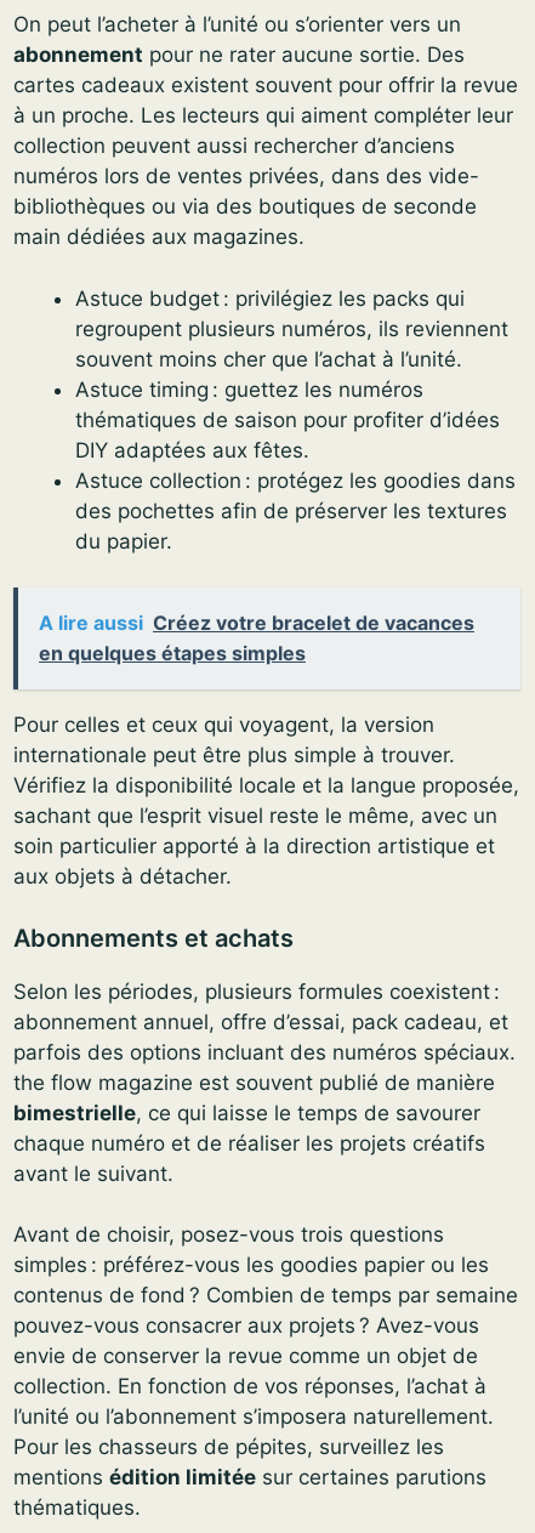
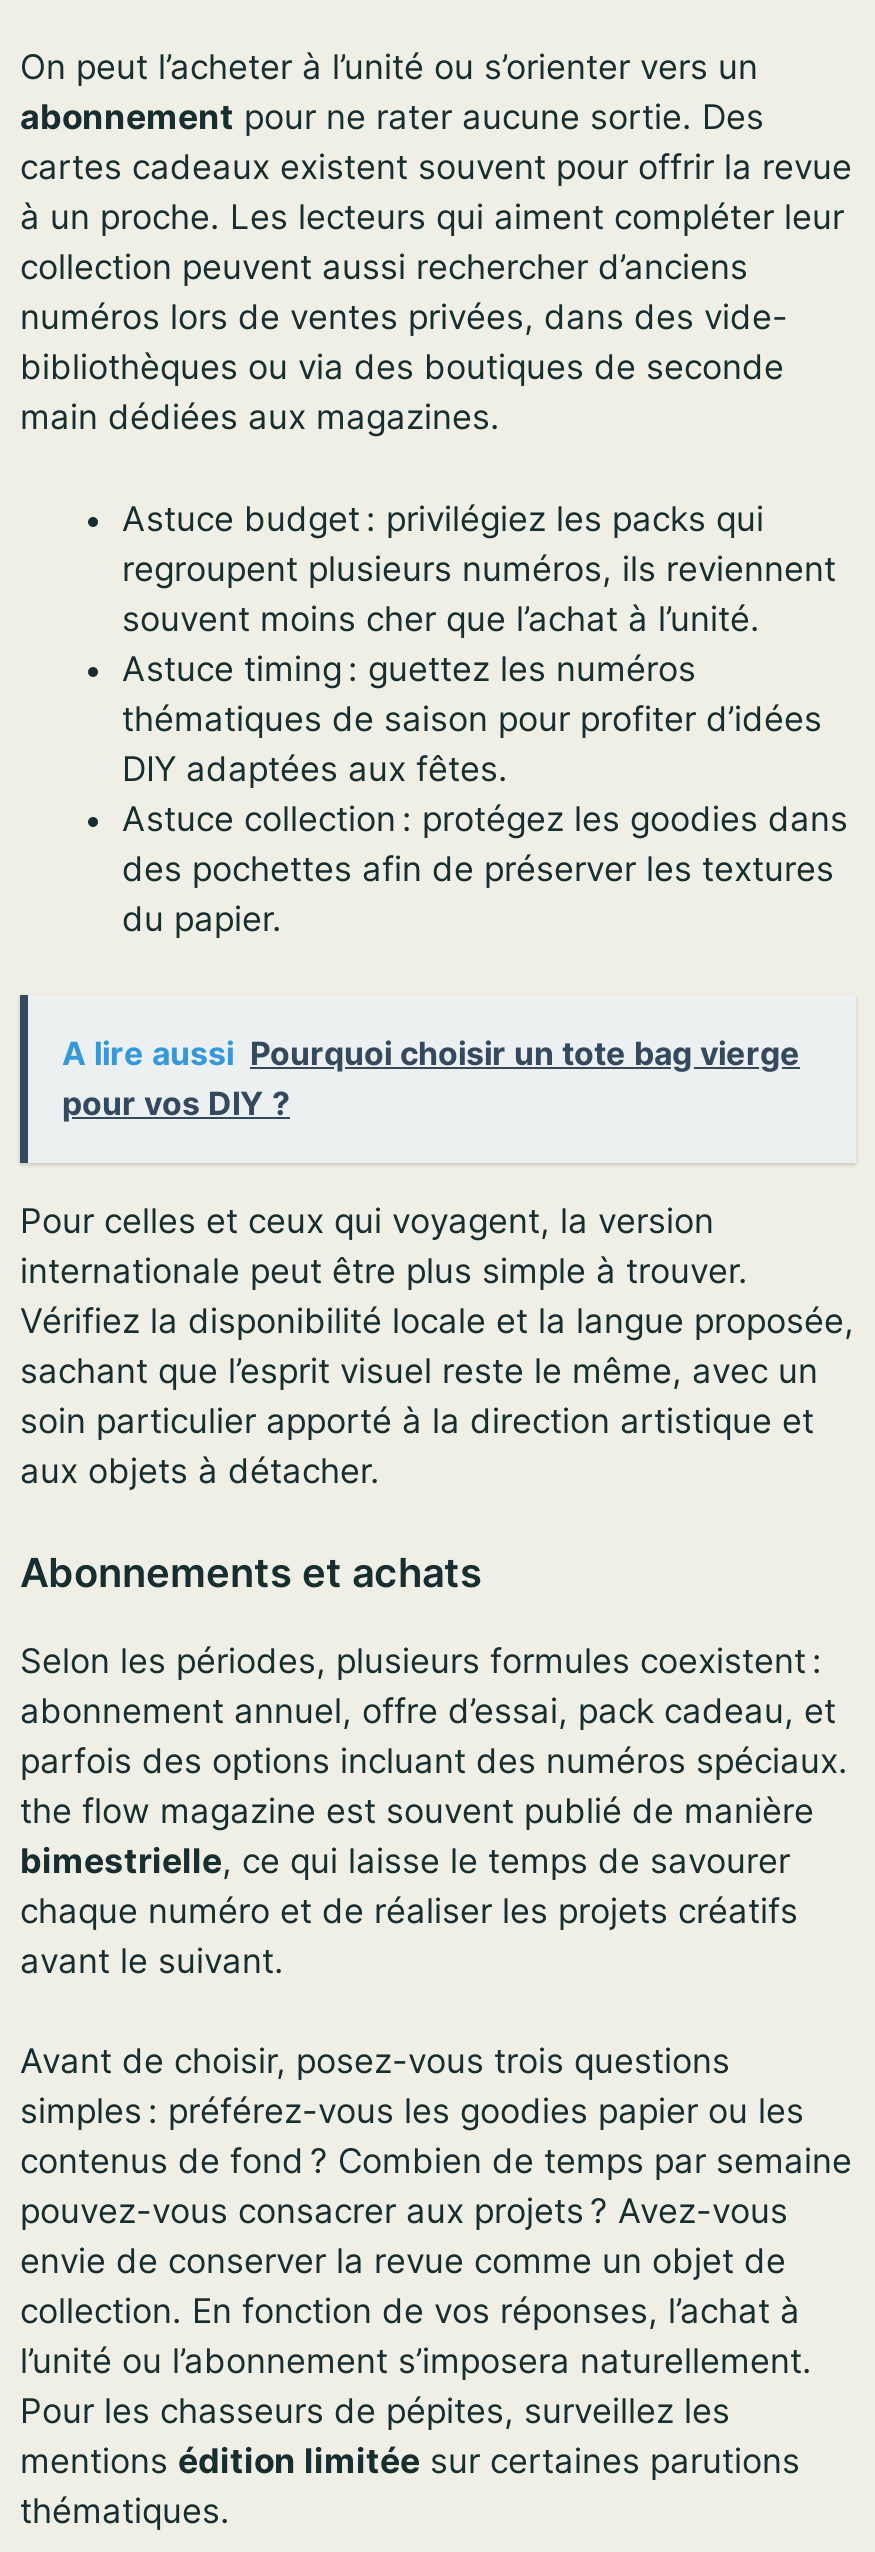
- A lire aussi Créez votre bracelet de vacances
- en quelques étapes simples
+ A lire aussi Pourquoi choisir un tote bag vierge
+ pour vos DIY ?
